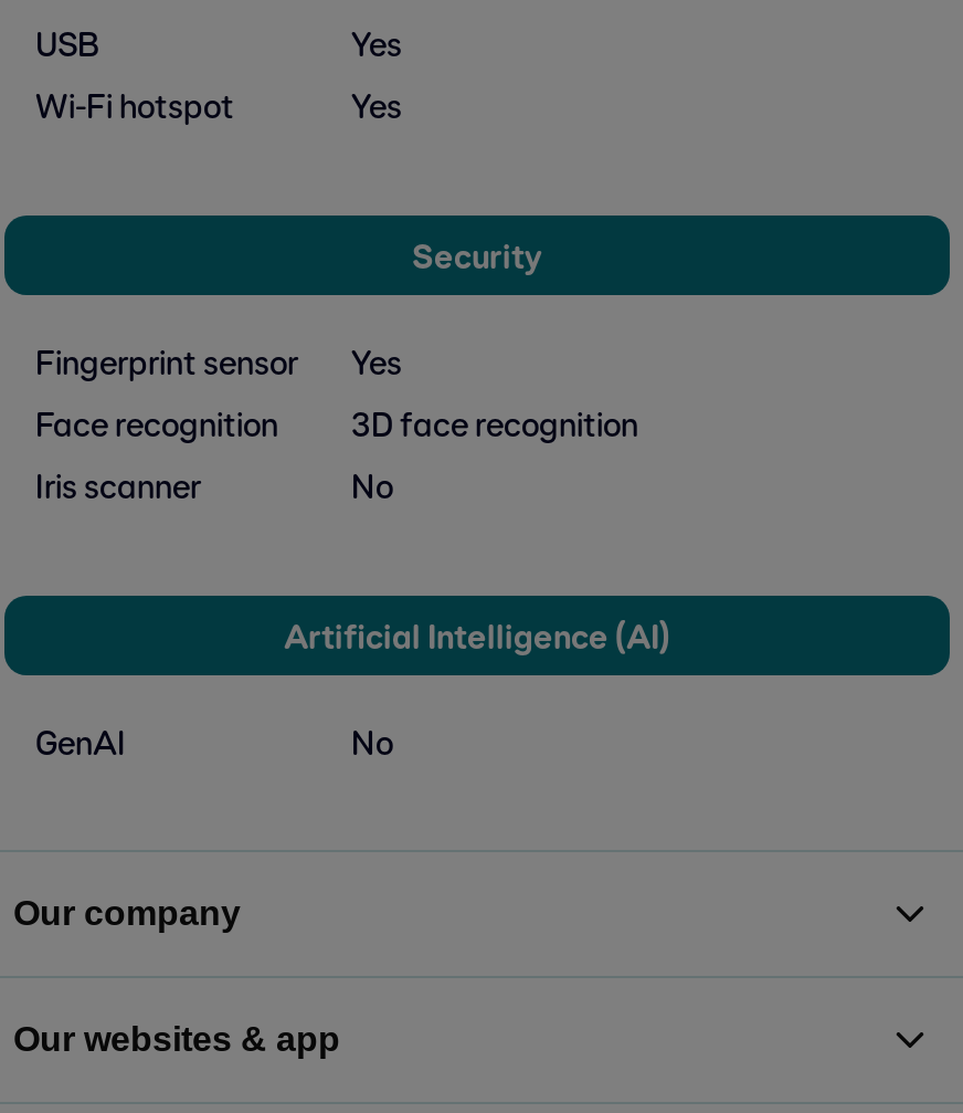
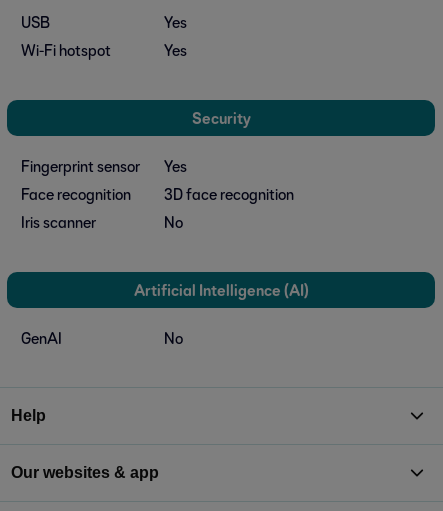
- Our company
+ Help
